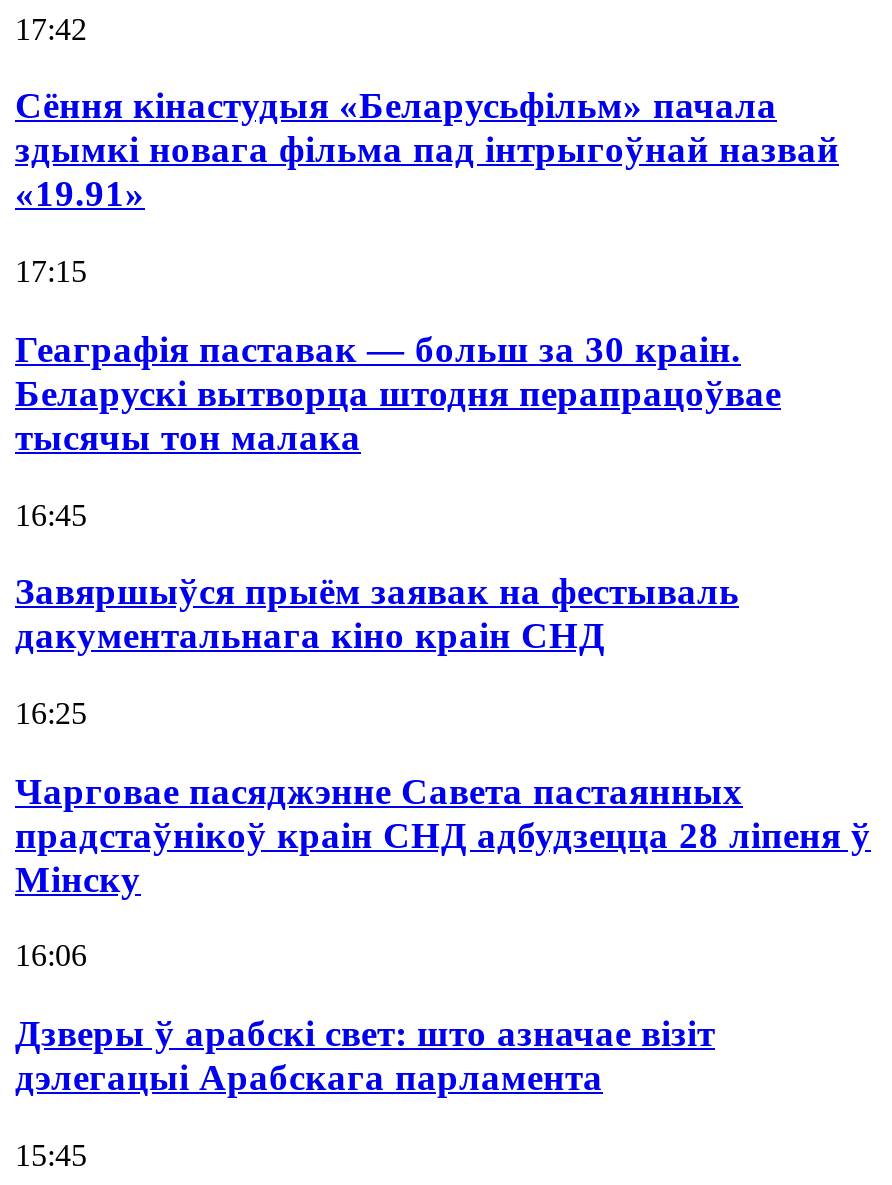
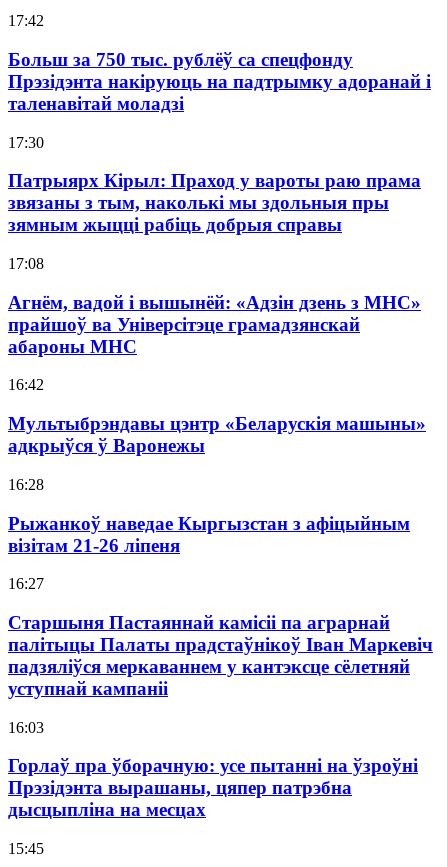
- Сёння кінастудыя «Беларусьфільм» пачала
- здымкі новага фільма пад інтрыгоўнай назвай
- «19.91»
- 17:15
- Геаграфія паставак — больш за 30 краін.
- Беларускі вытворца штодня перапрацоўвае
- тысячы тон малака
- 16:45
- Завяршыўся прыём заявак на фестываль
- дакументальнага кіно краін СНД
- 16:25
- Чарговае пасяджэнне Савета пастаянных
- прадстаўнікоў краін СНД адбудзецца 28 ліпеня ў
- Мінску
- 16:06
- Дзверы ў арабскі свет: што азначае візіт
- дэлегацыі Арабскага парламента
+ Больш за 750 тыс. рублёў са спецфонду
+ Прэзідэнта накіруюць на падтрымку адоранай і
+ таленавітай моладзі
+ 17:30
+ Патрыярх Кірыл: Праход у вароты раю прама
+ звязаны з тым, наколькі мы здольныя пры
+ зямным жыцці рабіць добрыя справы
+ 17:08
+ Агнём, вадой і вышынёй: «Адзін дзень з МНС»
+ прайшоў ва Універсітэце грамадзянскай
+ абароны МНС
+ 16:42
+ Мультыбрэндавы цэнтр «Беларускія машыны»
+ адкрыўся ў Варонежы
+ 16:28
+ Рыжанкоў наведае Кыргызстан з афіцыйным
+ візітам 21-26 ліпеня
+ 16:27
+ Старшыня Пастаяннай камісіі па аграрнай
+ палітыцы Палаты прадстаўнікоў Іван Маркевіч
+ падзяліўся меркаваннем у кантэксце сёлетняй
+ уступнай кампаніі
+ 16:03
+ Горлаў пра ўборачную: усе пытанні на ўзроўні
+ Прэзідэнта вырашаны, цяпер патрэбна
+ дысцыпліна на месцах
